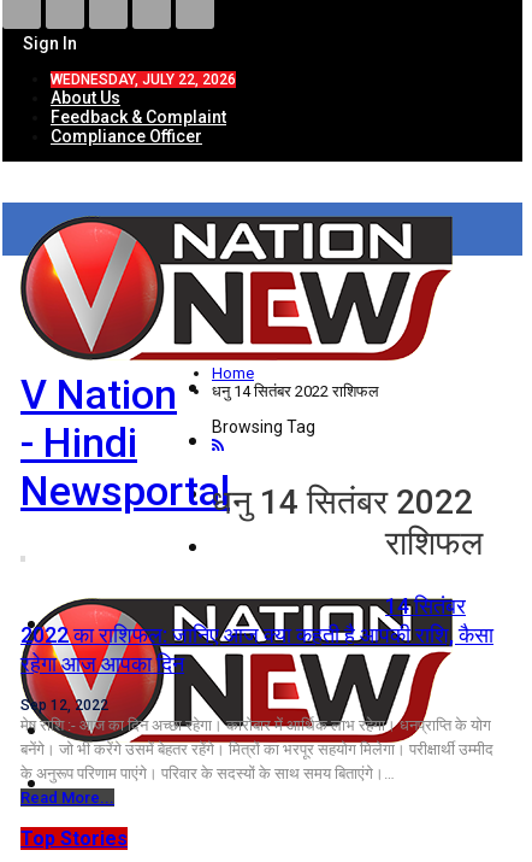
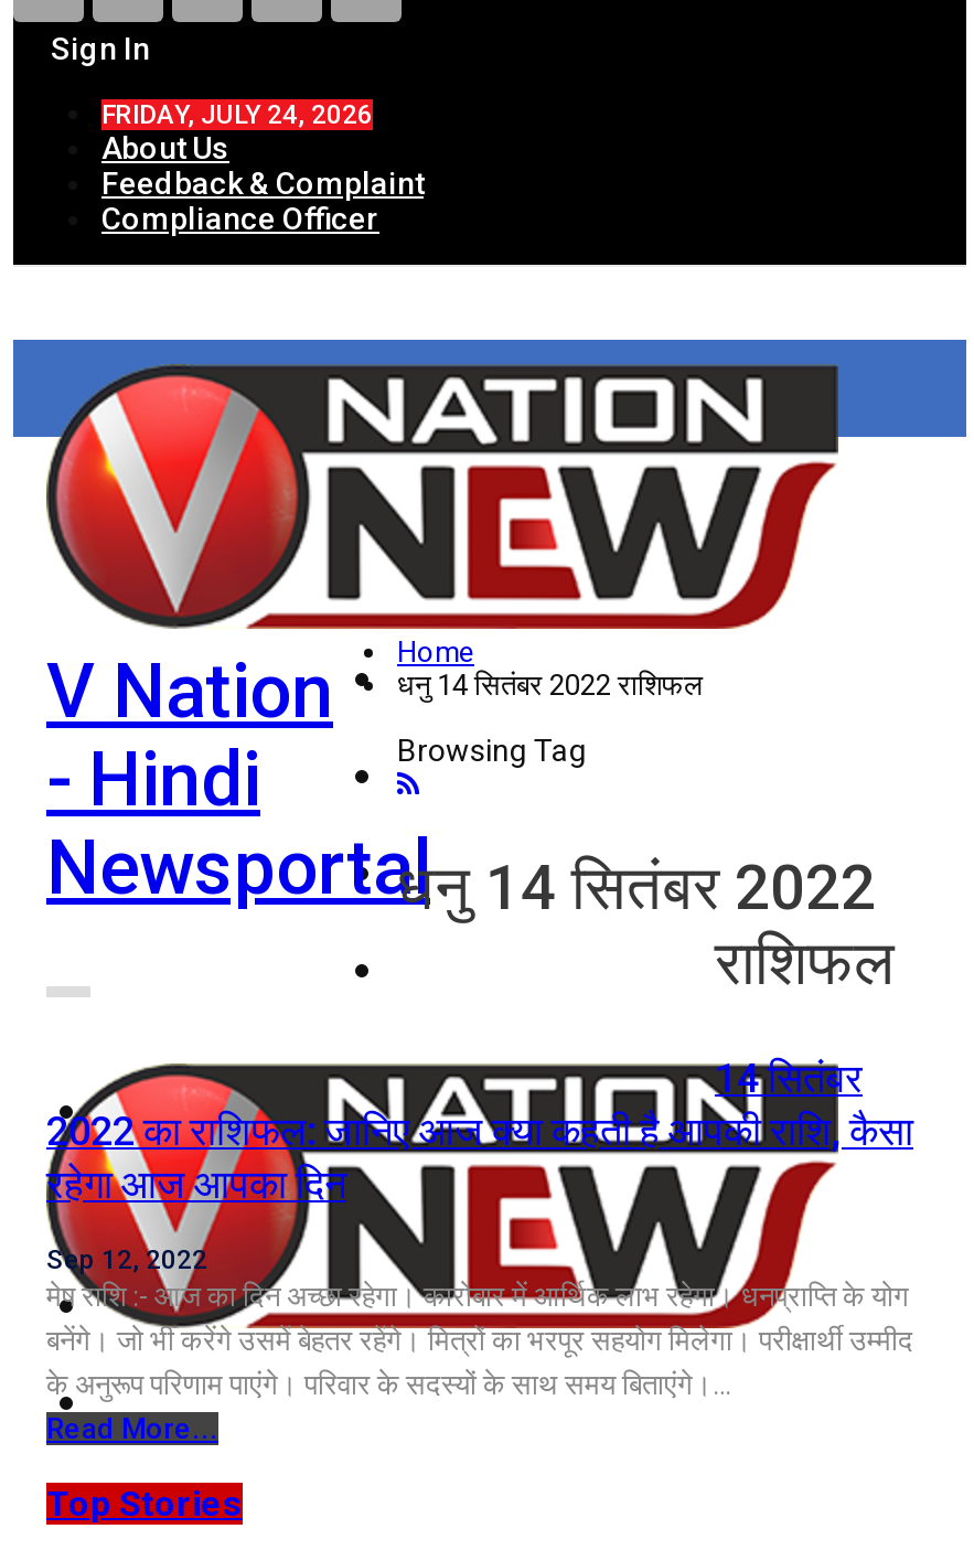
- WEDNESDAY, JULY 22, 2026
+ FRIDAY, JULY 24, 2026
